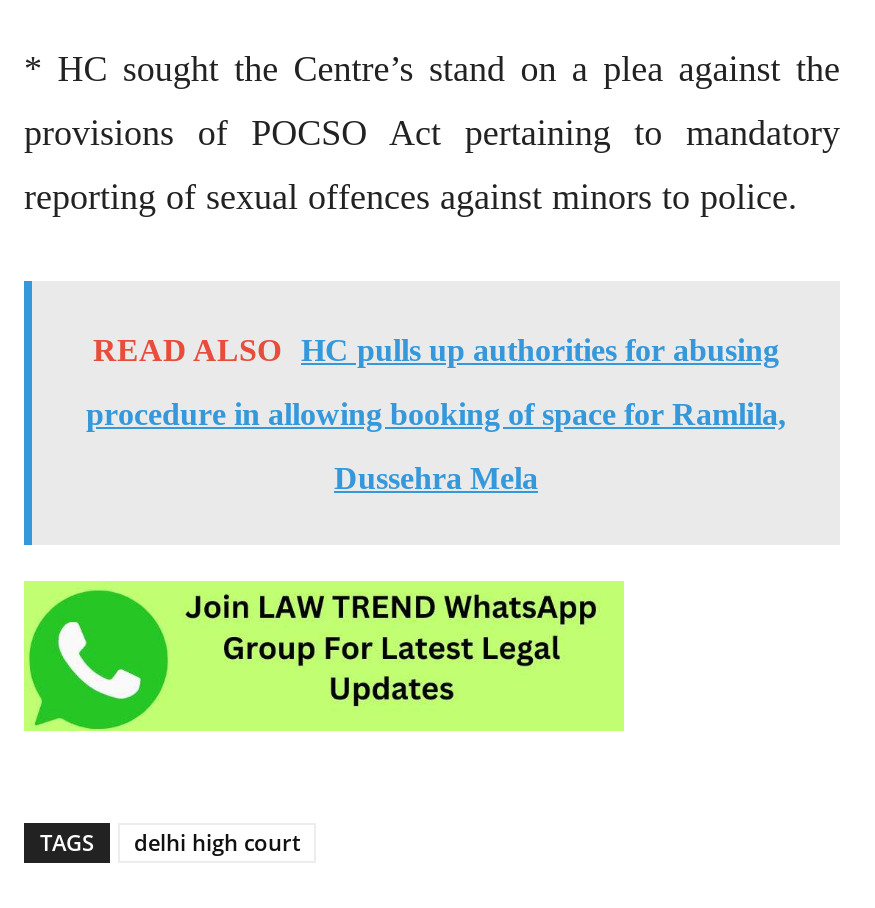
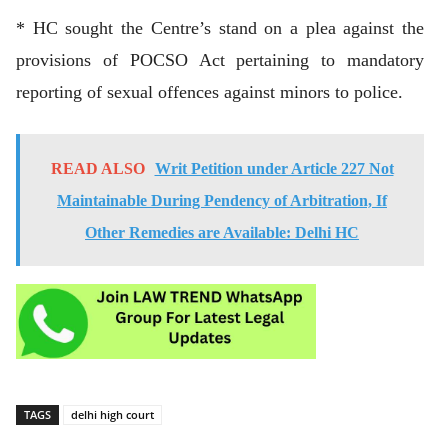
- READ ALSO HC pulls up authorities for abusing
+ READ ALSO Writ Petition under Article 227 Not

- procedure in allowing booking of space for Ramlila,
+ Maintainable During Pendency of Arbitration, If

- Dussehra Mela
+ Other Remedies are Available: Delhi HC
